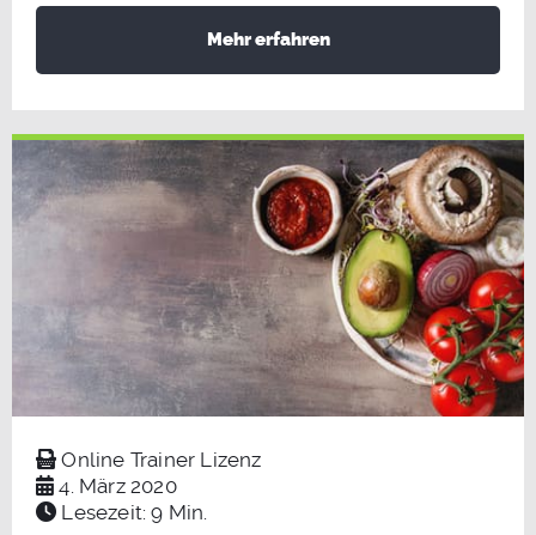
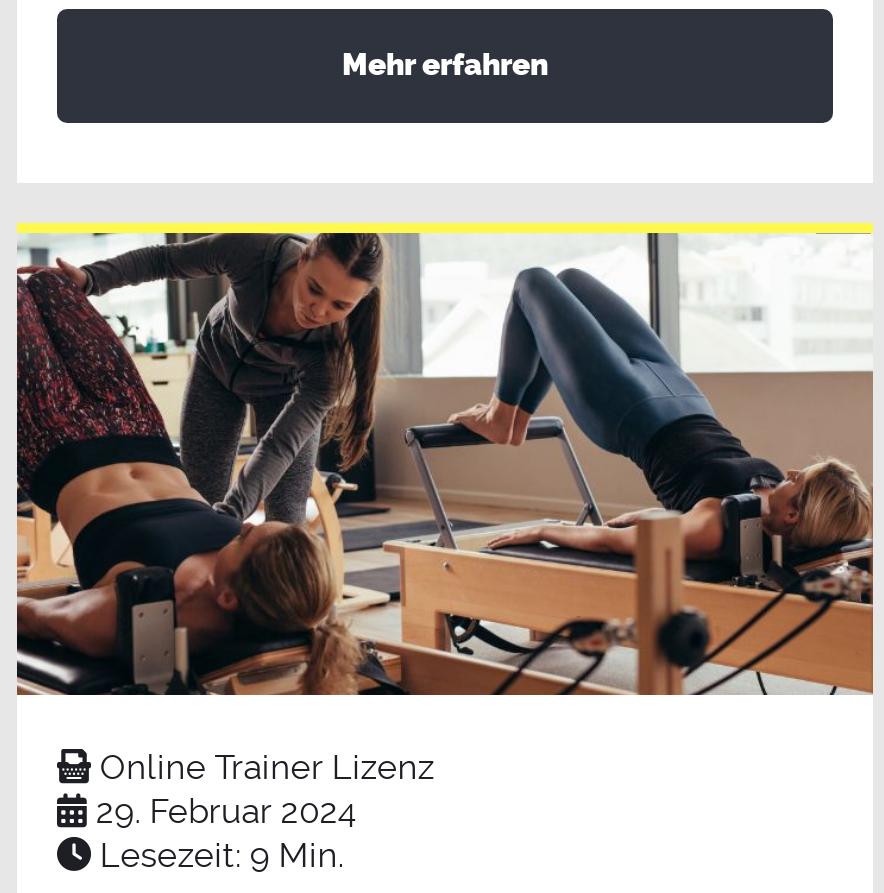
- [image]
+ [image]

- 4. März 2020
+ 29. Februar 2024
